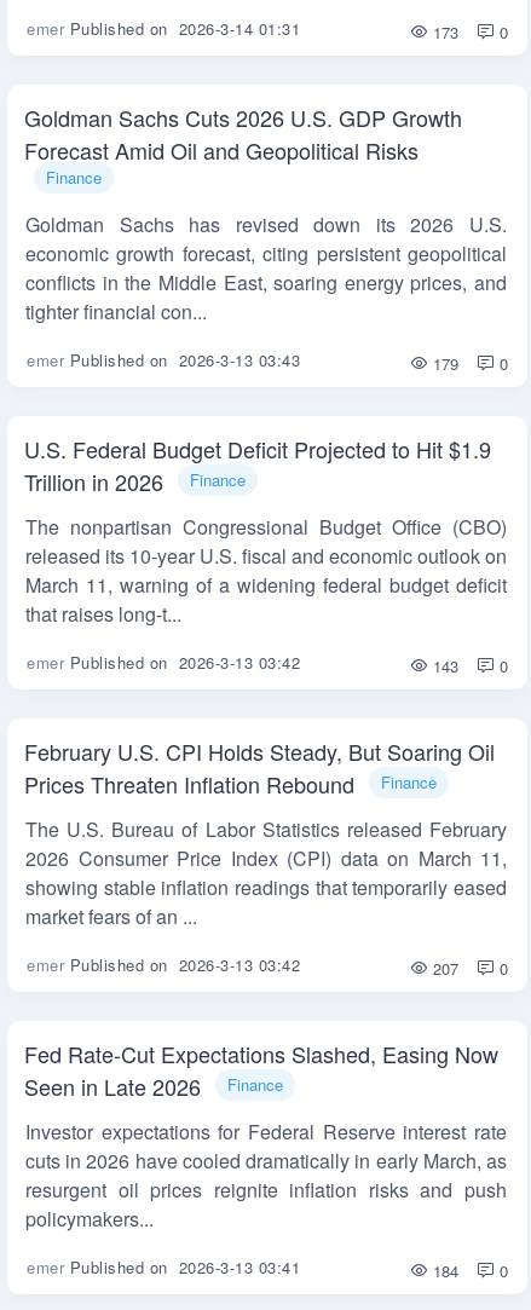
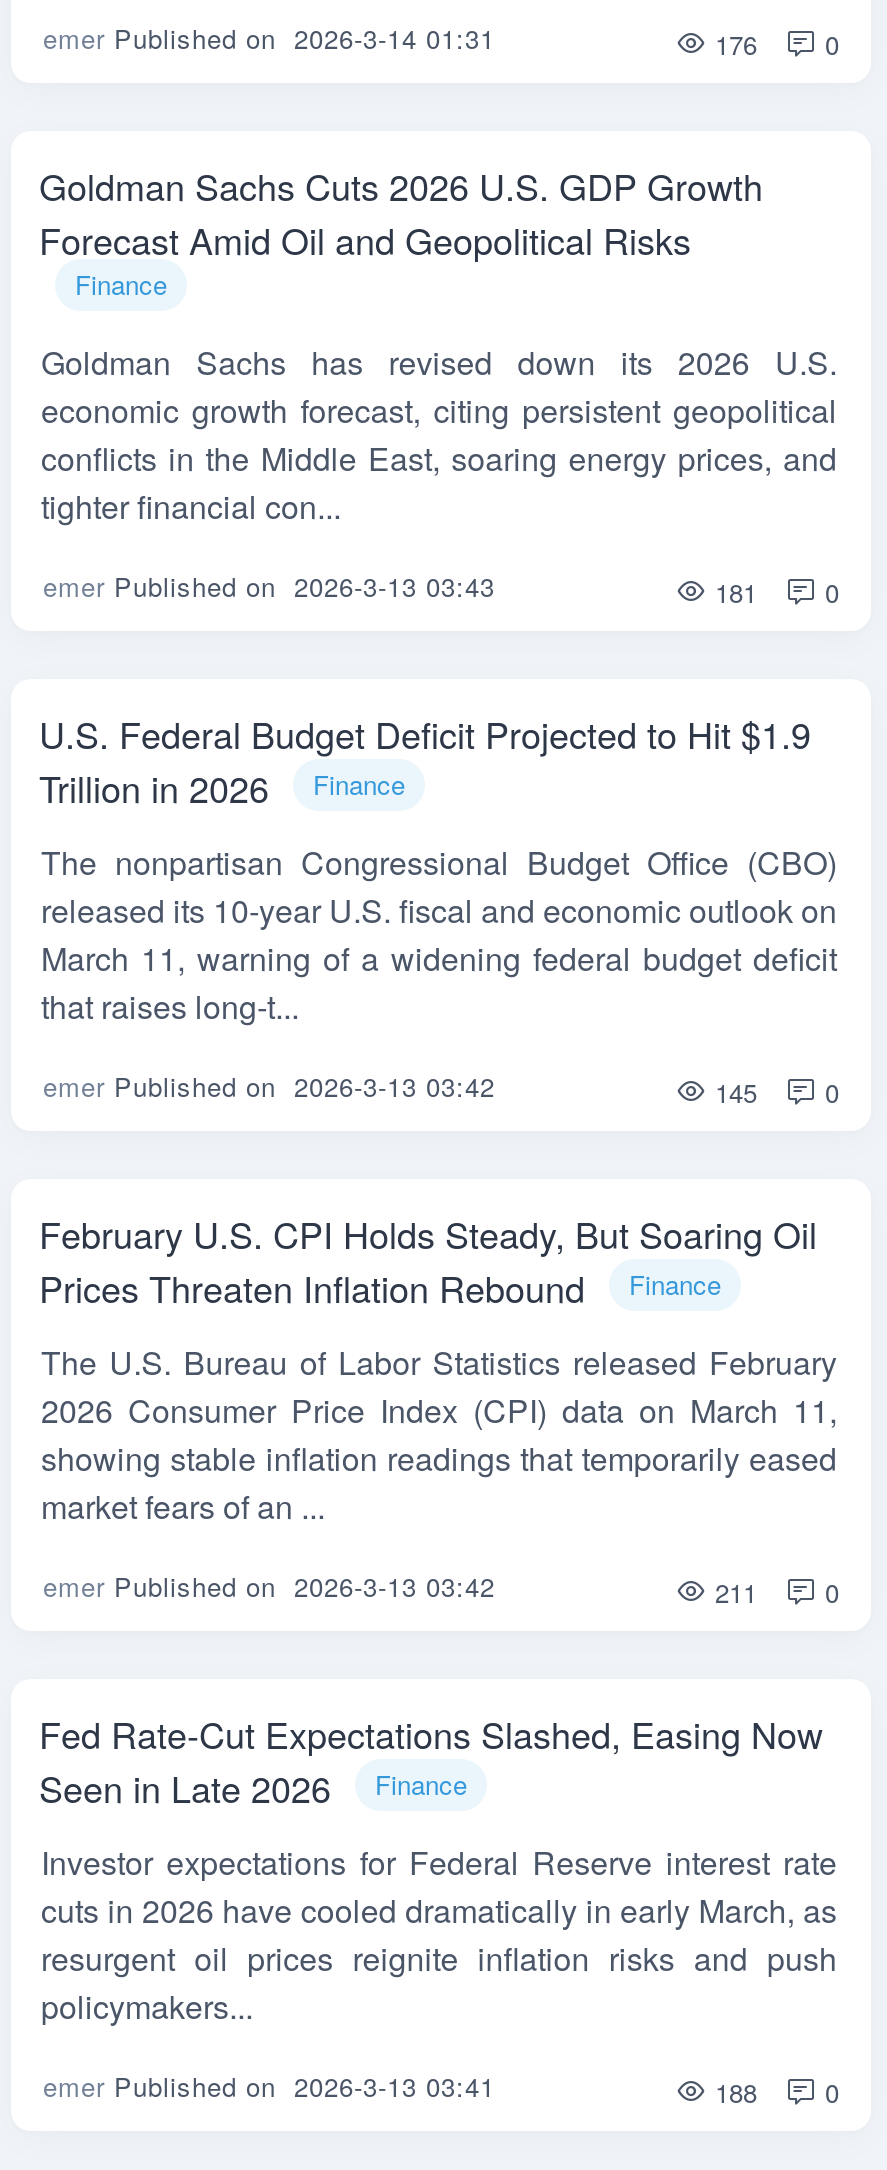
- 173
+ 176

- 179
+ 181

- 143
+ 145

- 207
+ 211

- 184
+ 188
